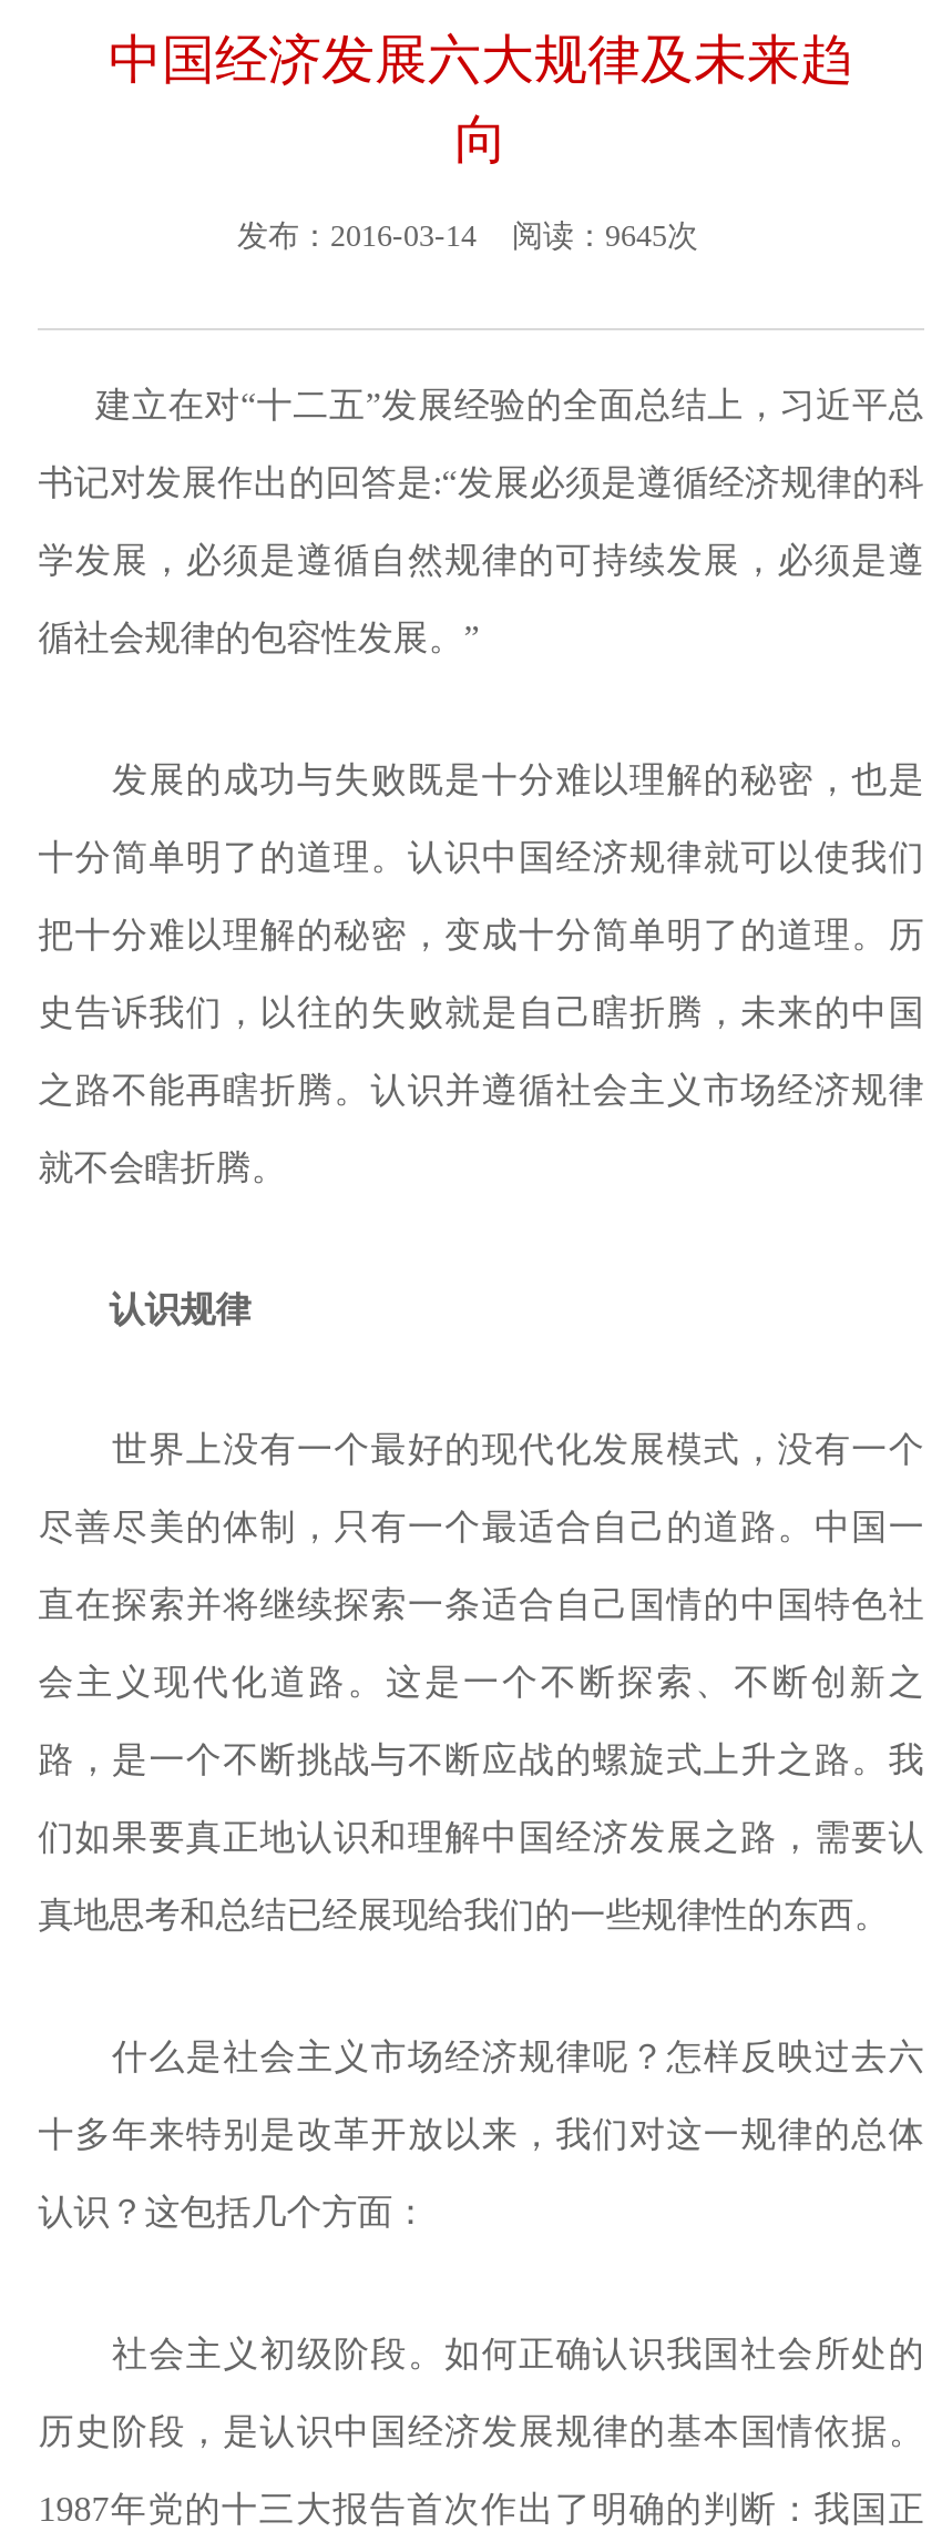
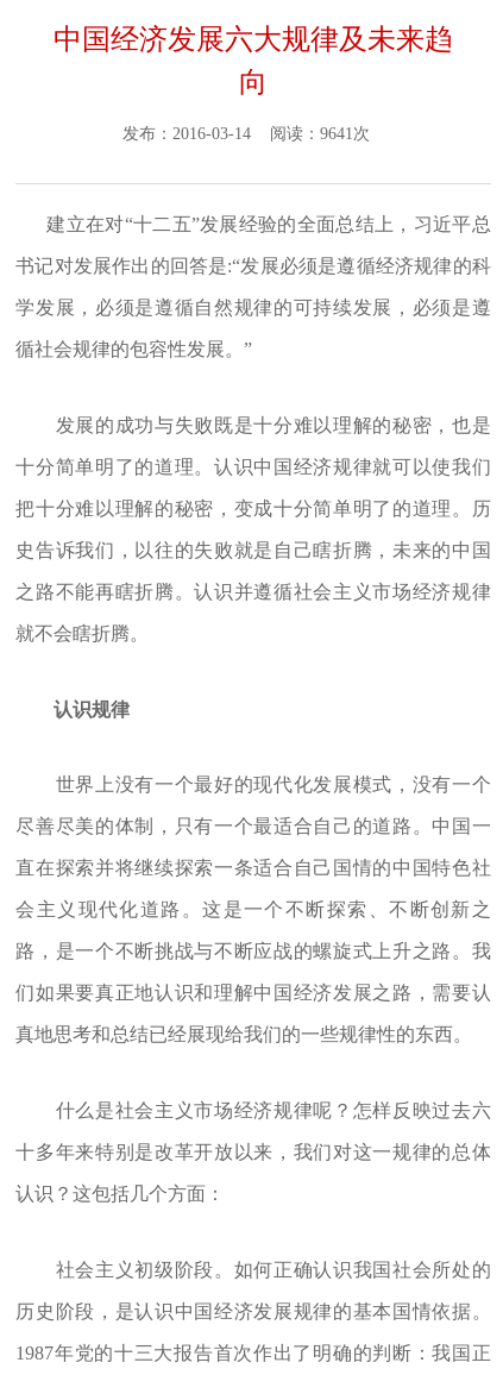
- 发布：2016-03-14 阅读：9645次
+ 发布：2016-03-14 阅读：9641次
